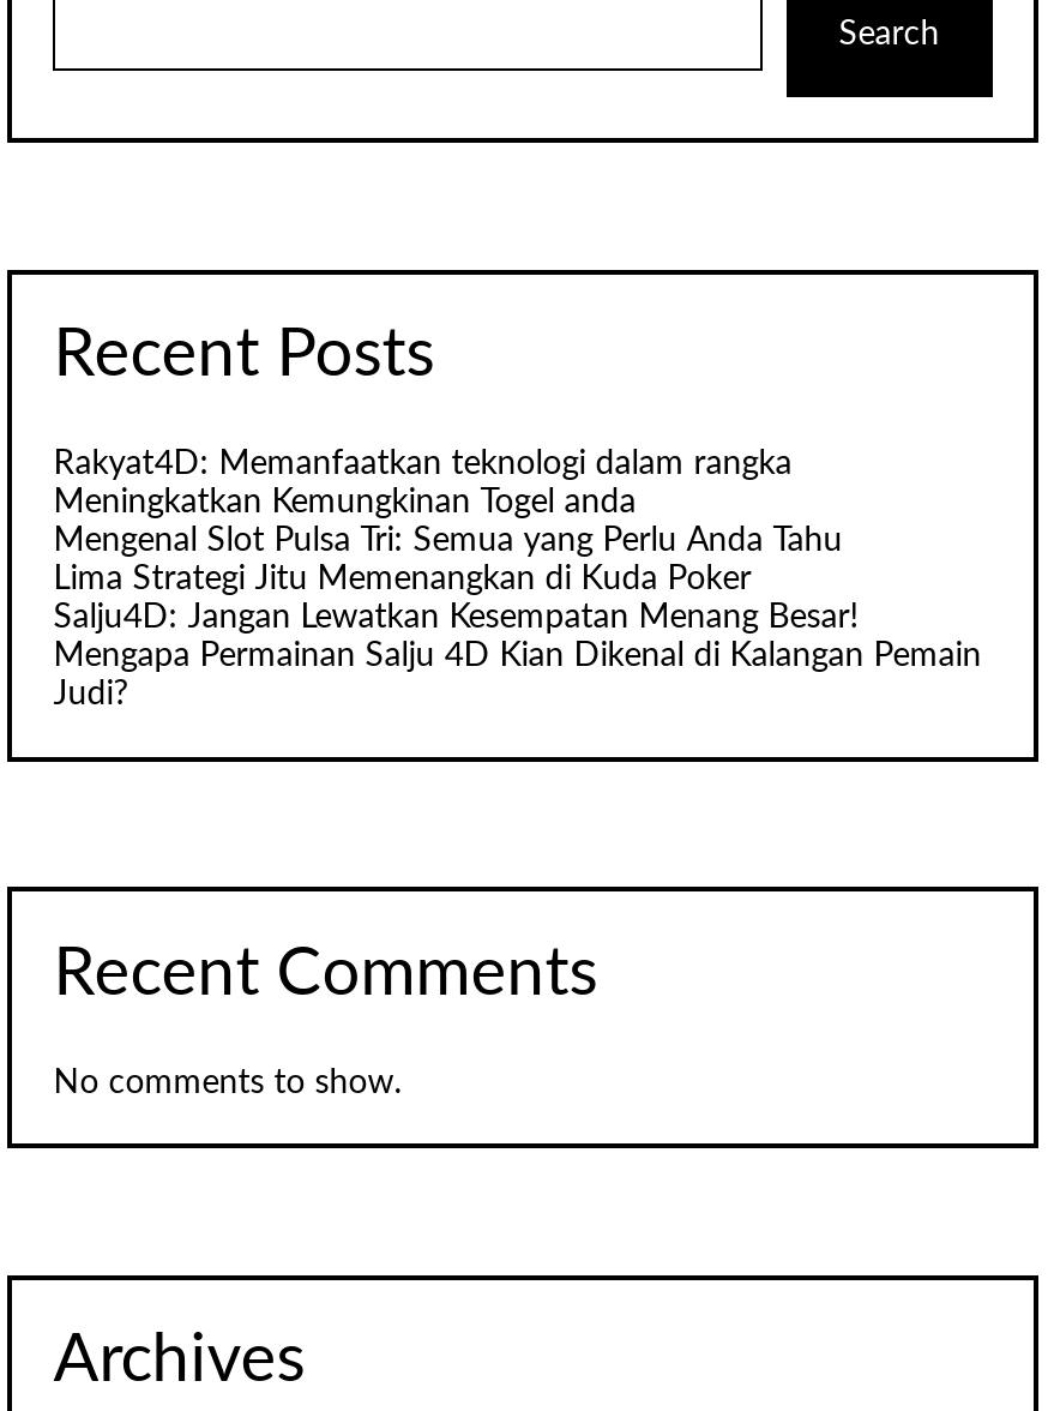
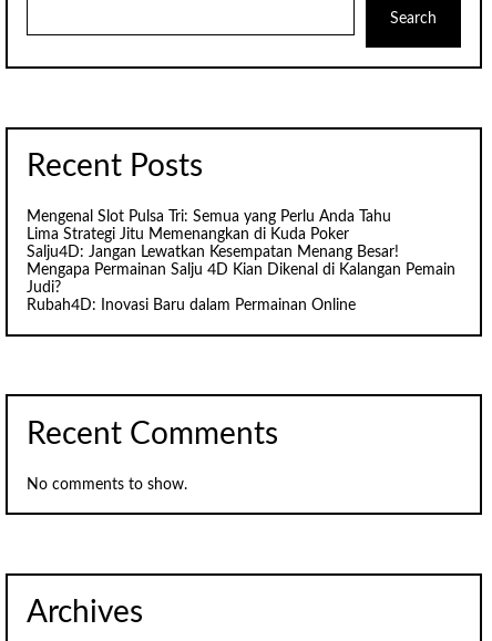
- Rakyat4D: Memanfaatkan teknologi dalam rangka
- Meningkatkan Kemungkinan Togel anda

moved up: Mengenal Slot Pulsa Tri: Semua yang Perlu Anda Tahu | Lima Strategi Jitu Memenangkan di Kuda Poker | Salju4D: Jangan Lewatkan Kesempatan Menang Besar! | Mengapa Permainan Salju 4D Kian Dikenal di Kalangan Pemain | Judi?

+ Rubah4D: Inovasi Baru dalam Permainan Online
